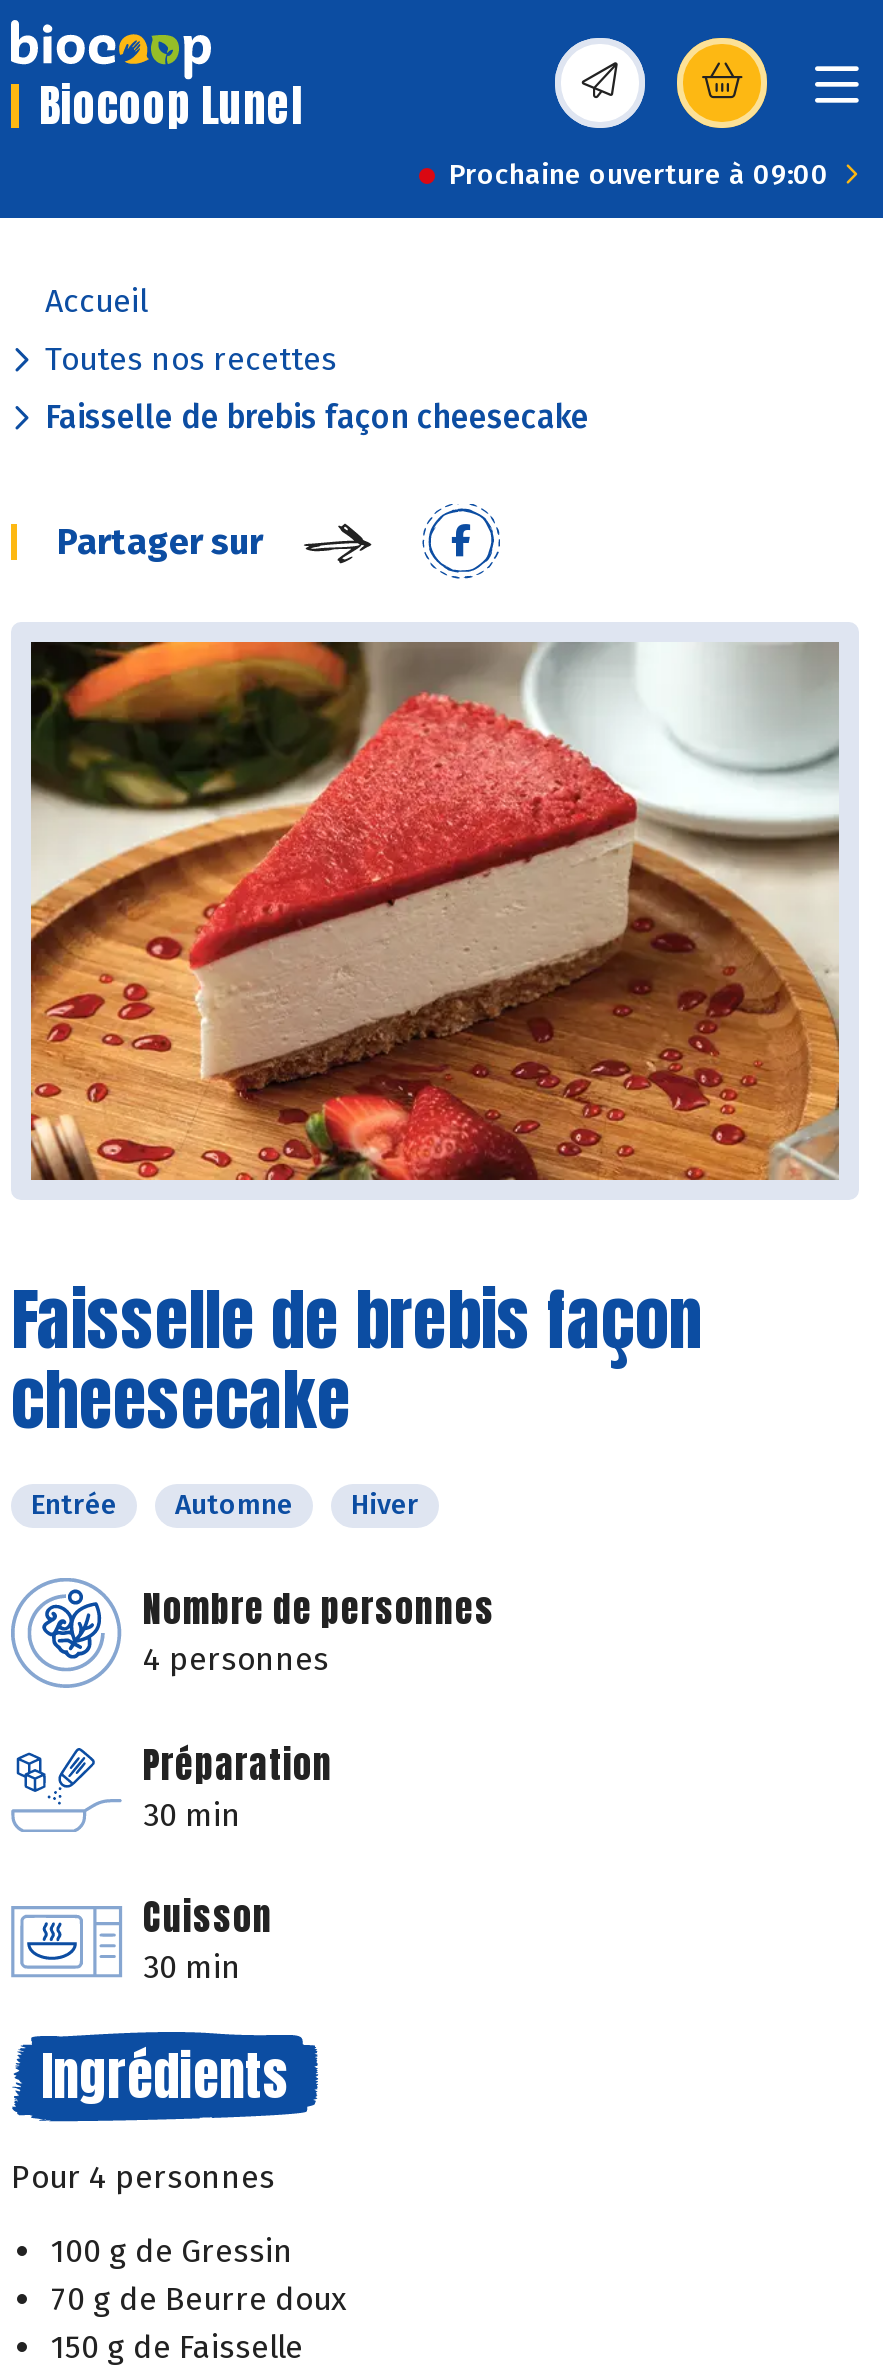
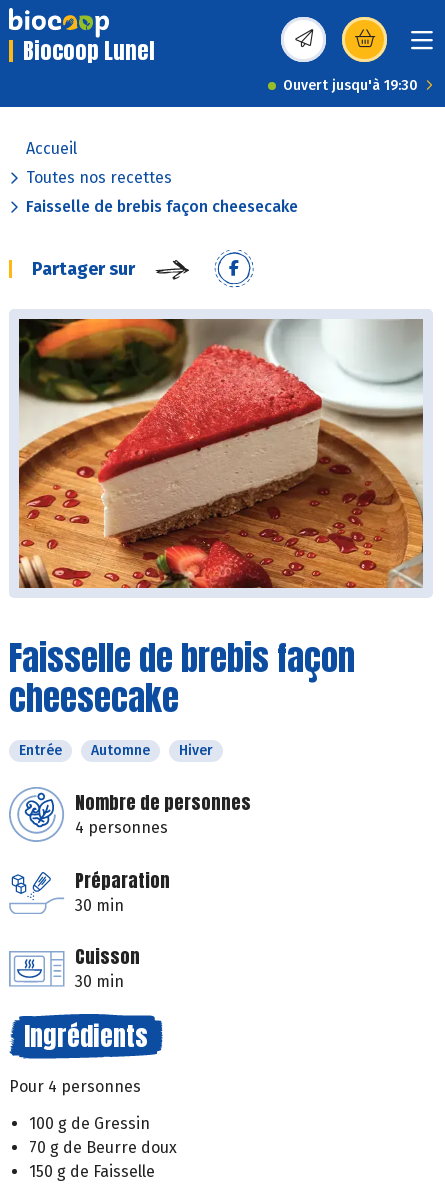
- Prochaine ouverture à 09:00
+ Ouvert jusqu'à 19:30
